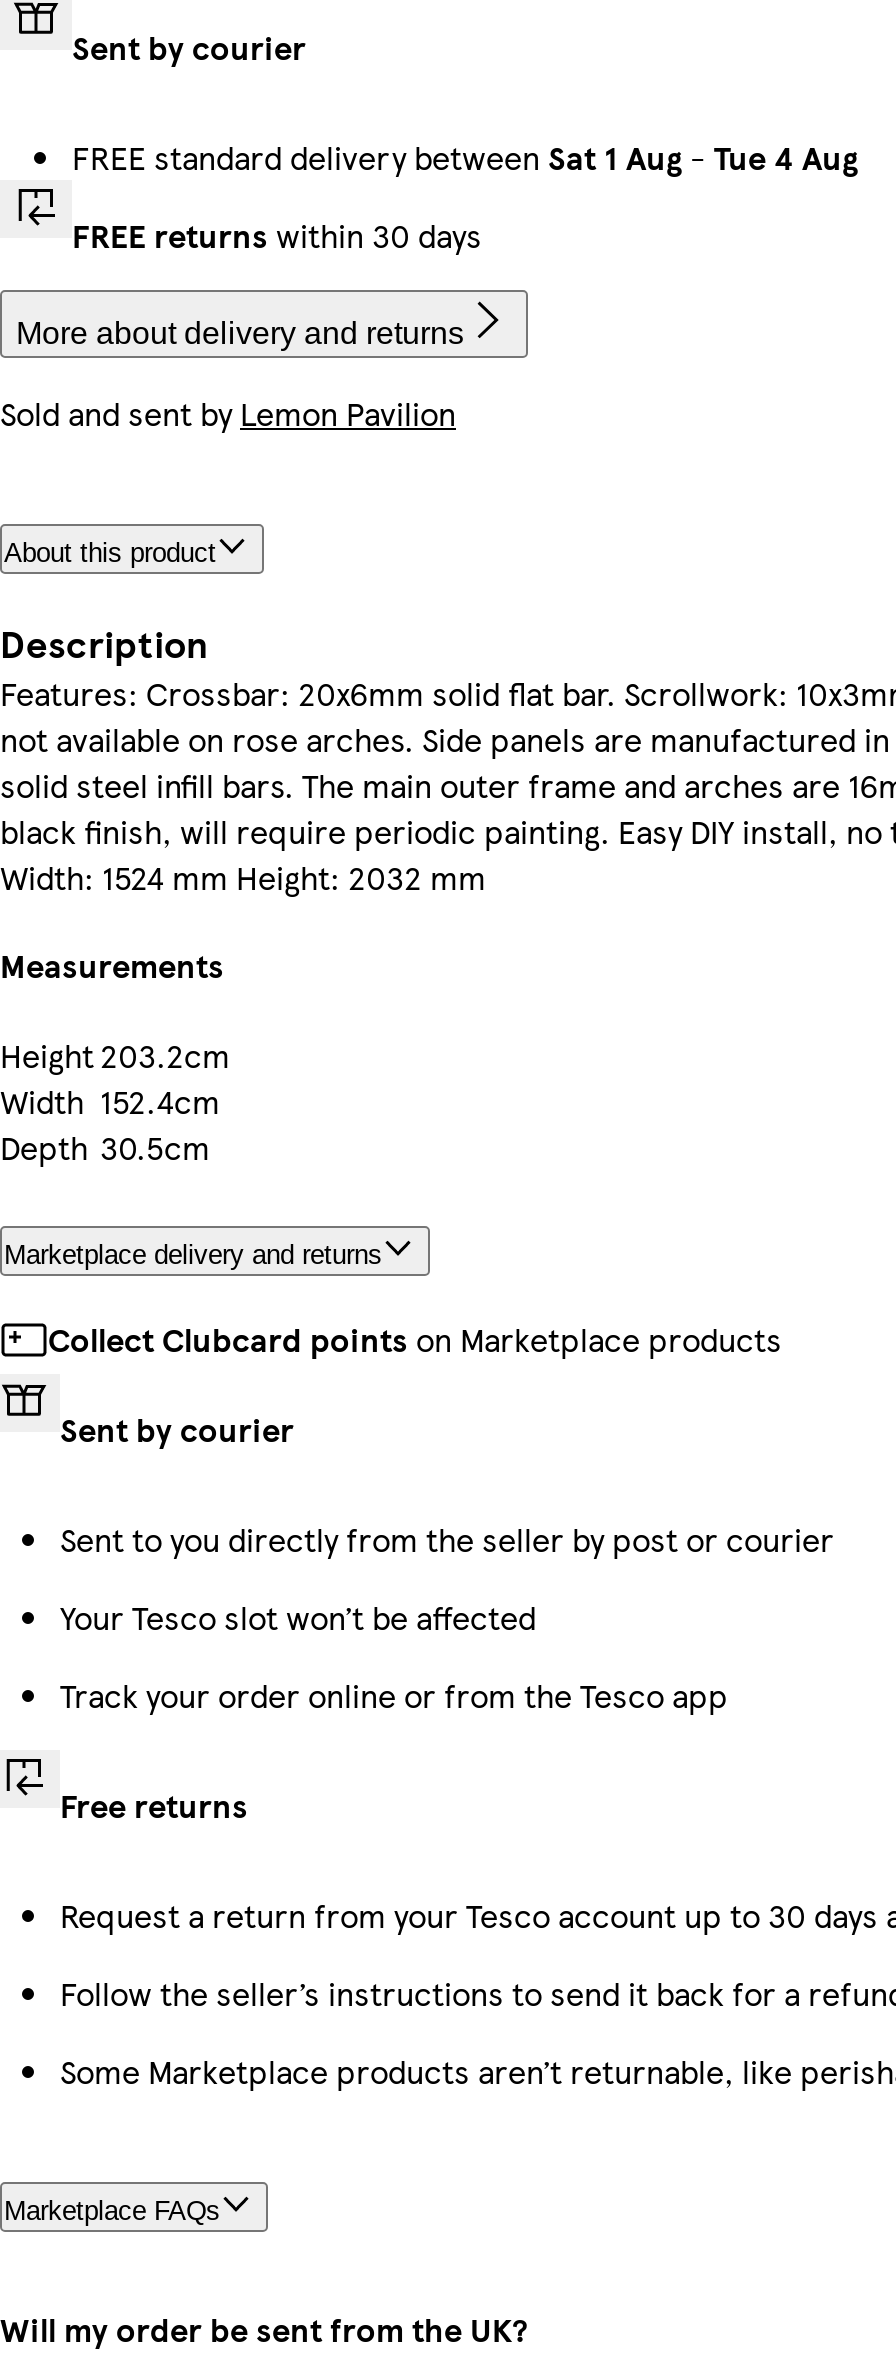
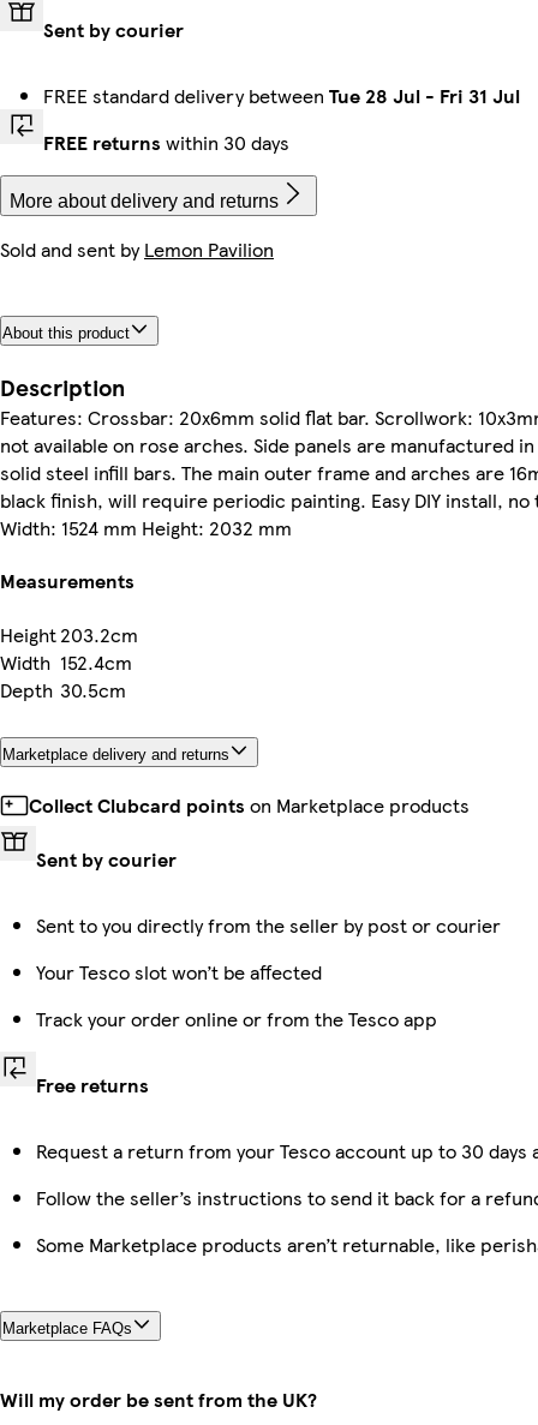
- FREE standard delivery between Sat 1 Aug - Tue 4 Aug
+ FREE standard delivery between Tue 28 Jul - Fri 31 Jul
